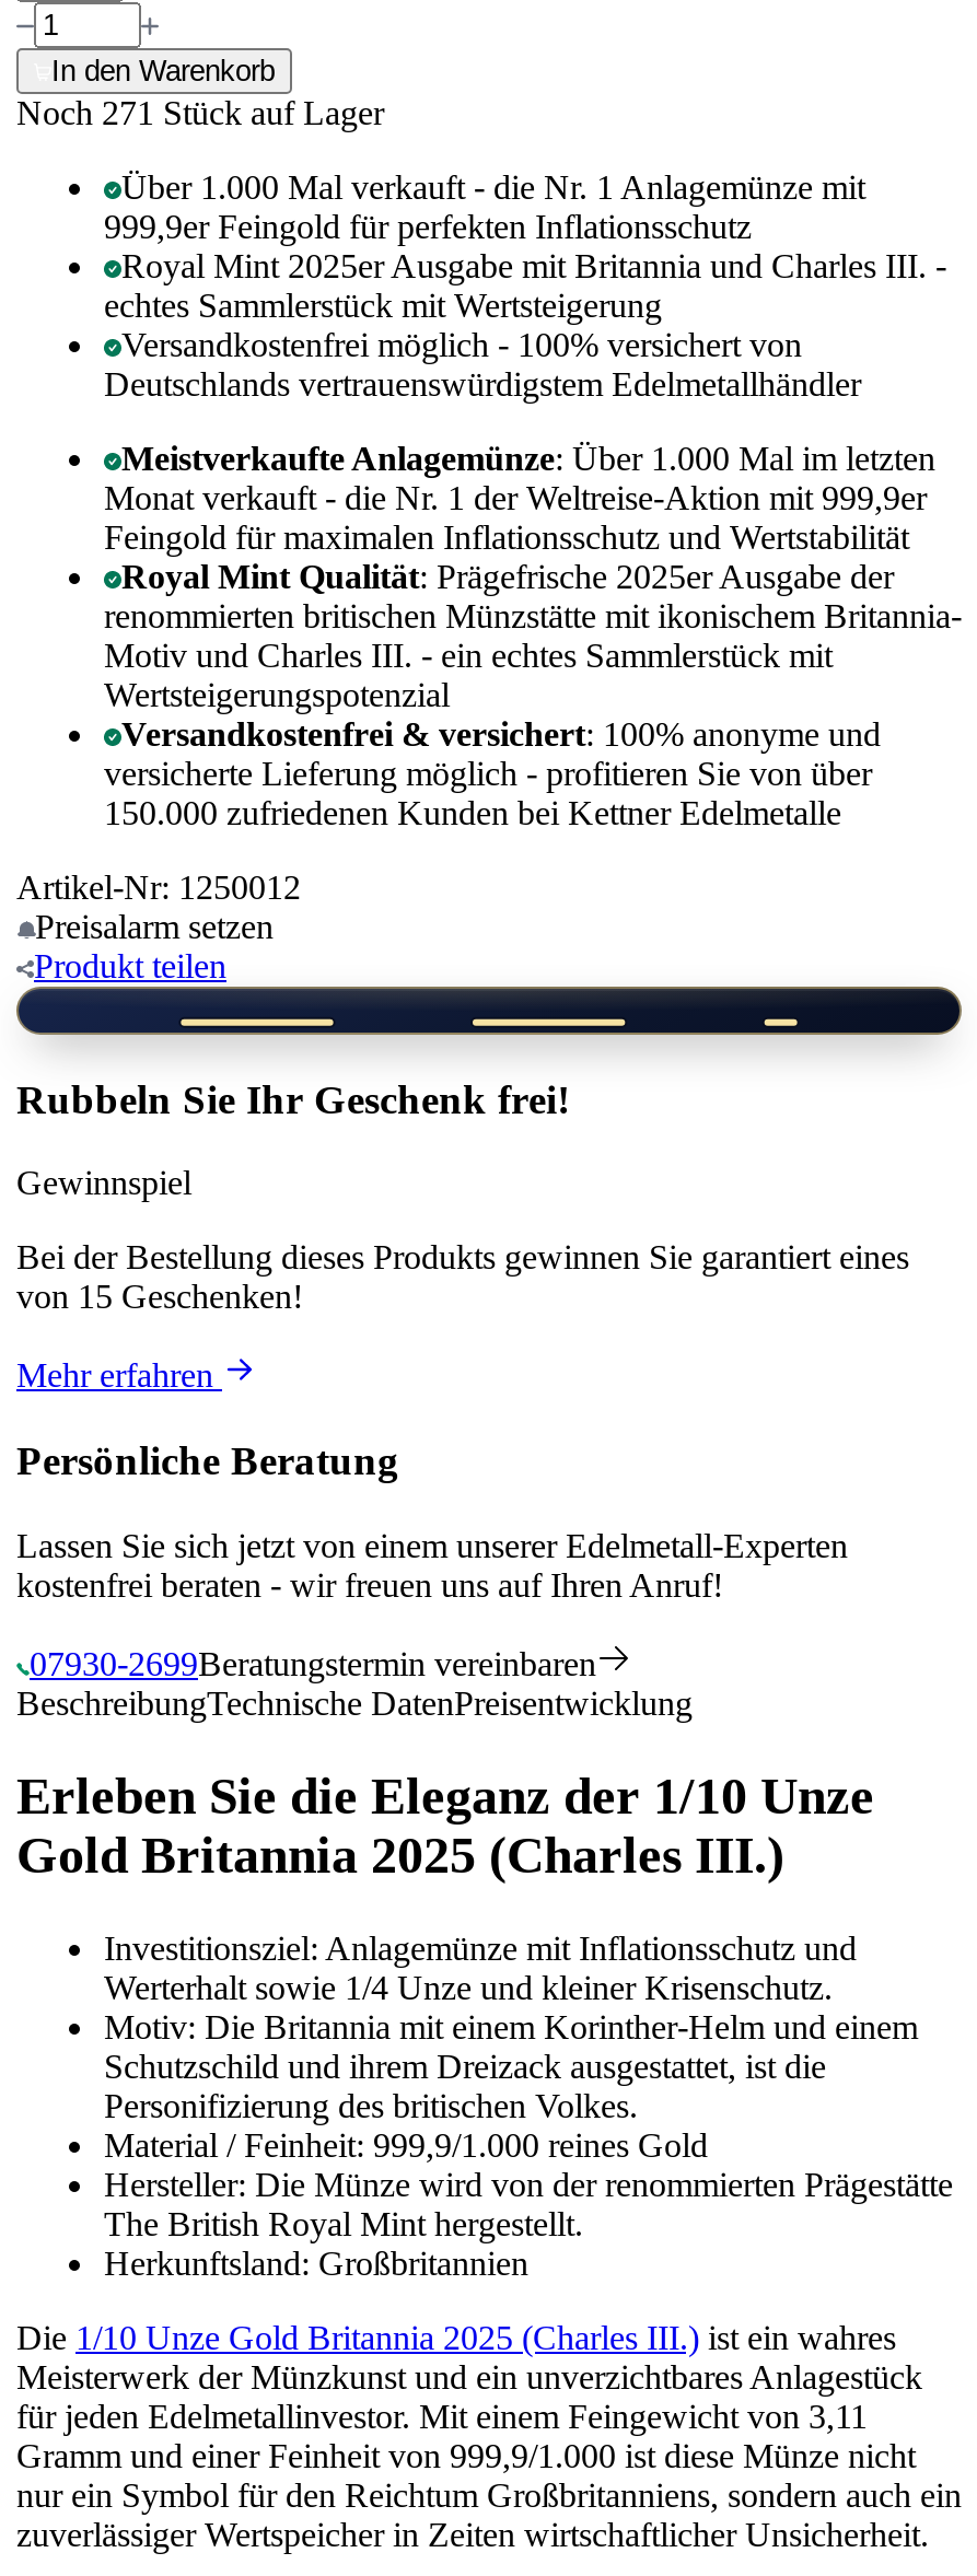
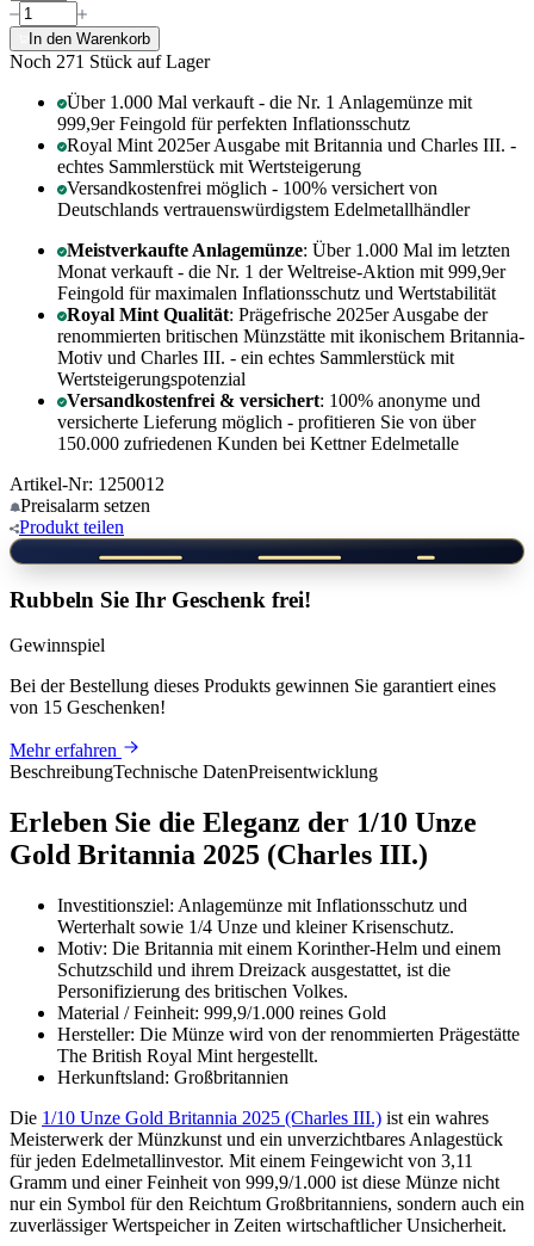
- Persönliche Beratung
- Lassen Sie sich jetzt von einem unserer Edelmetall-Experten
- kostenfrei beraten - wir freuen uns auf Ihren Anruf!
- 07930-2699Beratungstermin vereinbaren
